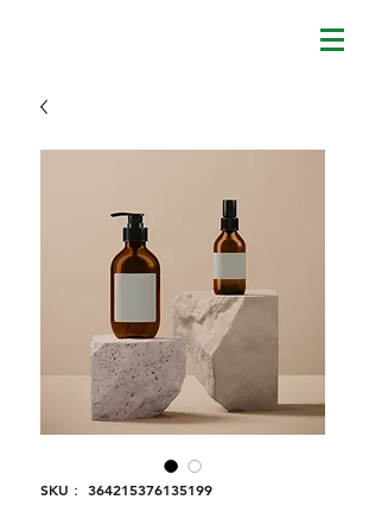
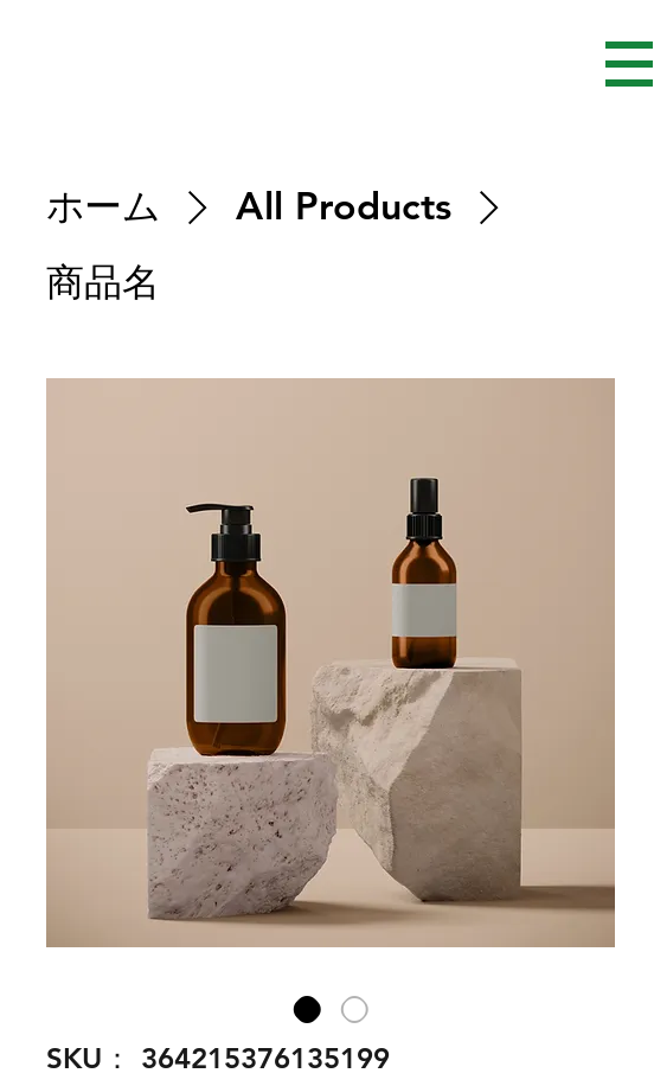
+ ホーム
+ All Products
+ 商品名
